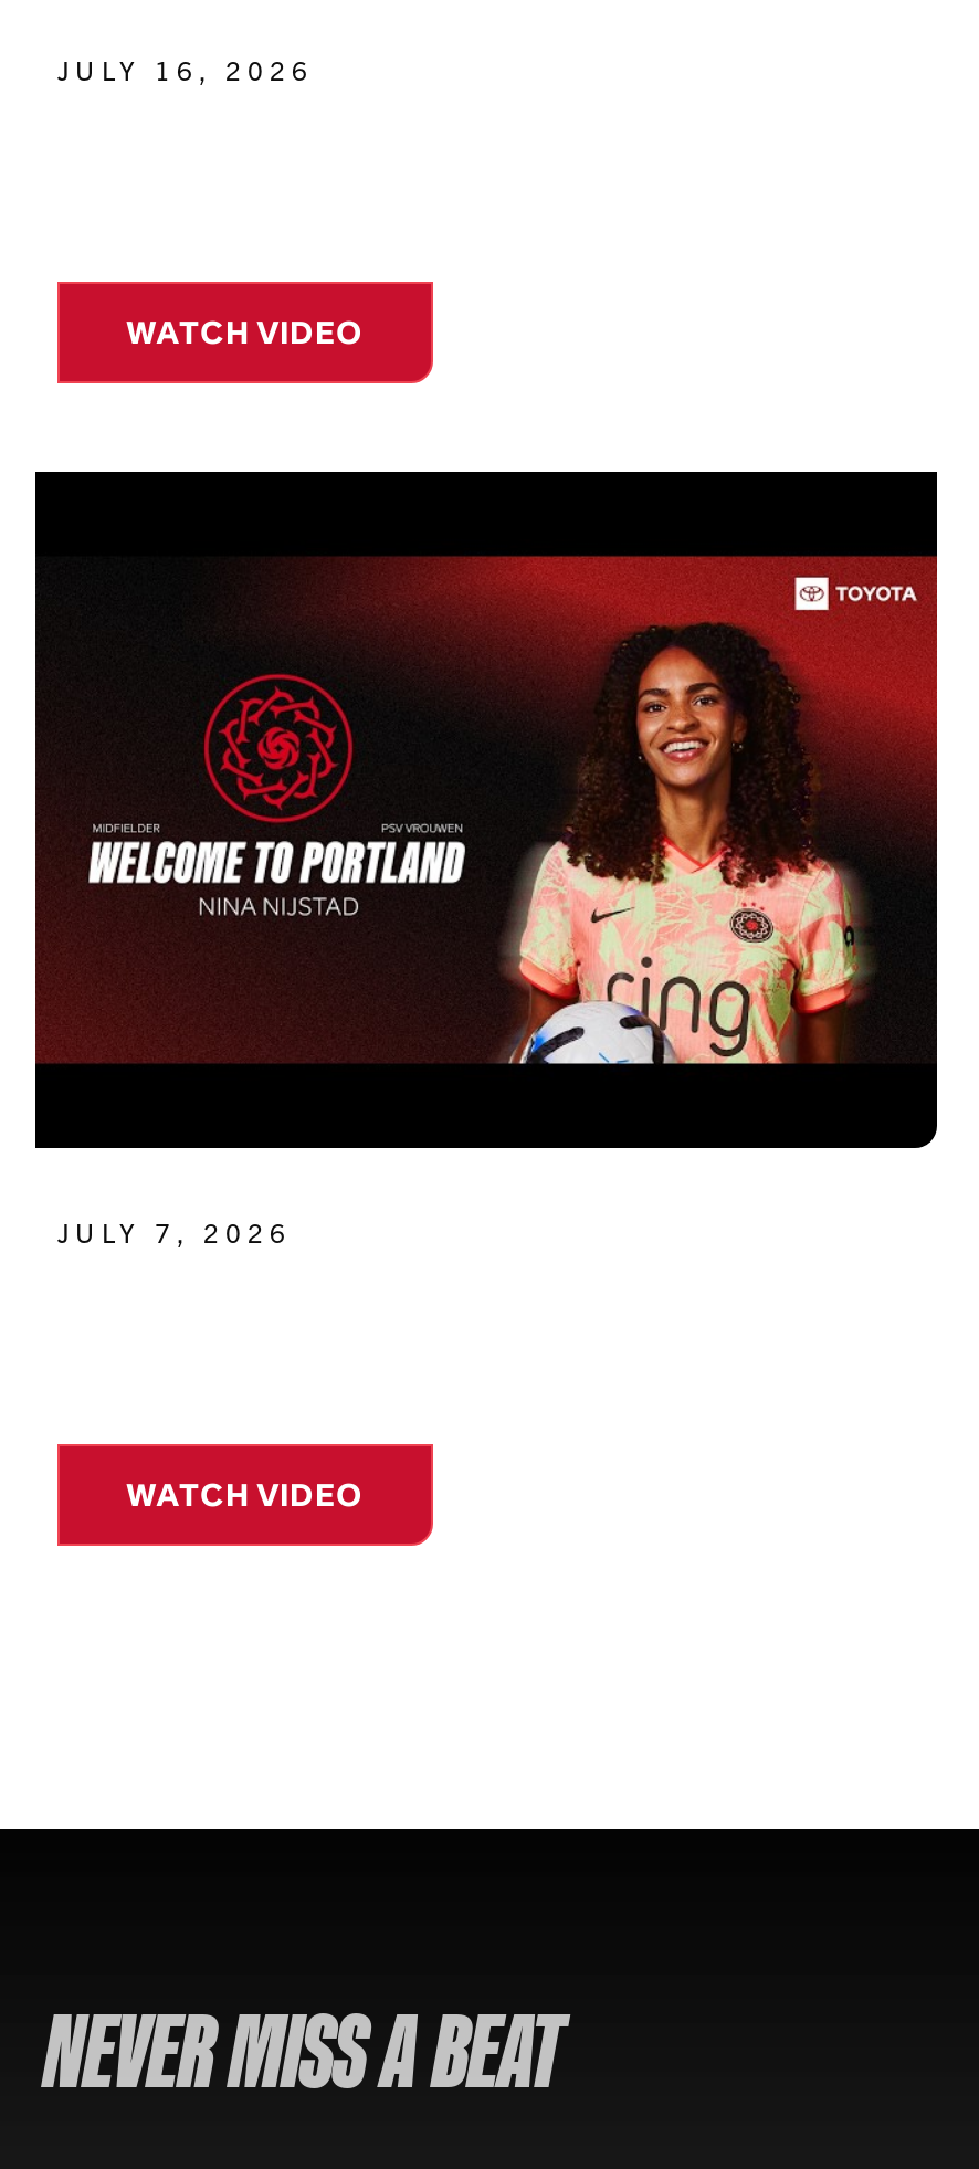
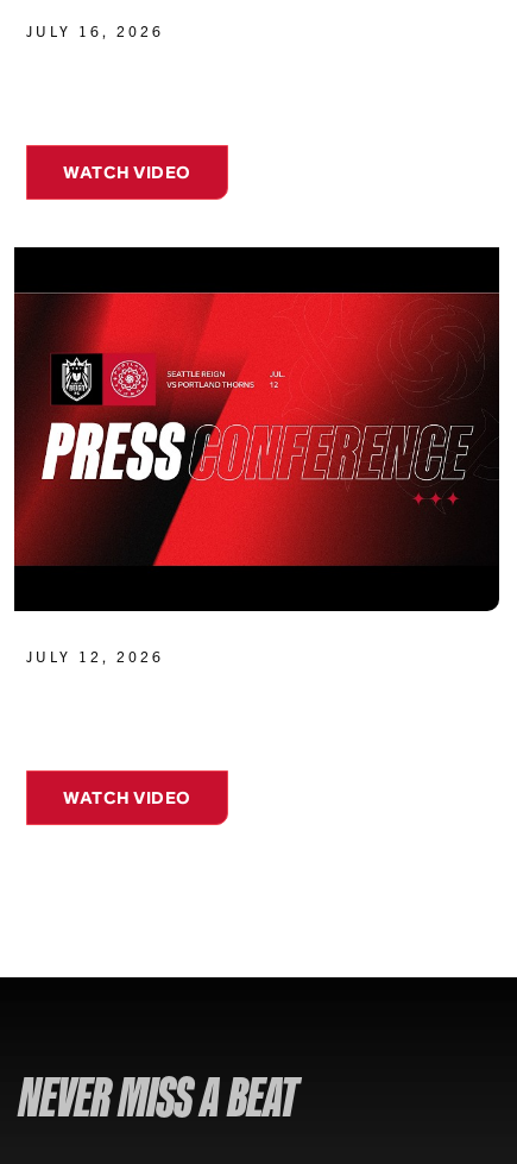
- [image]
+ [image]

- JULY 7, 2026
+ JULY 12, 2026
